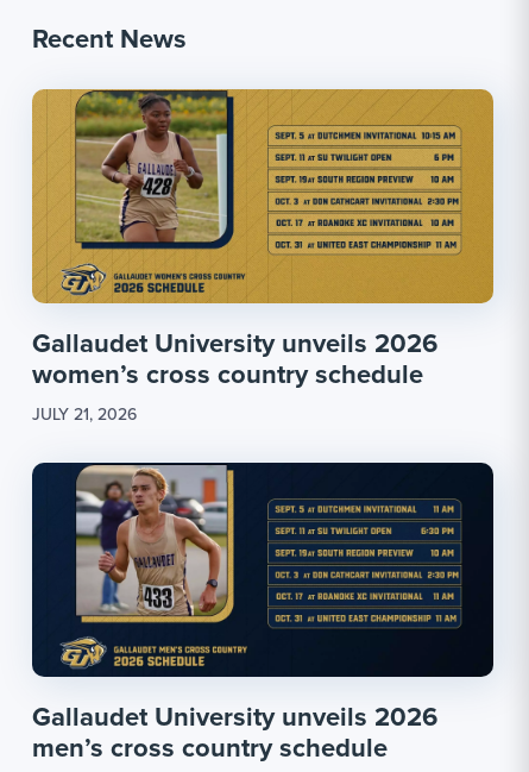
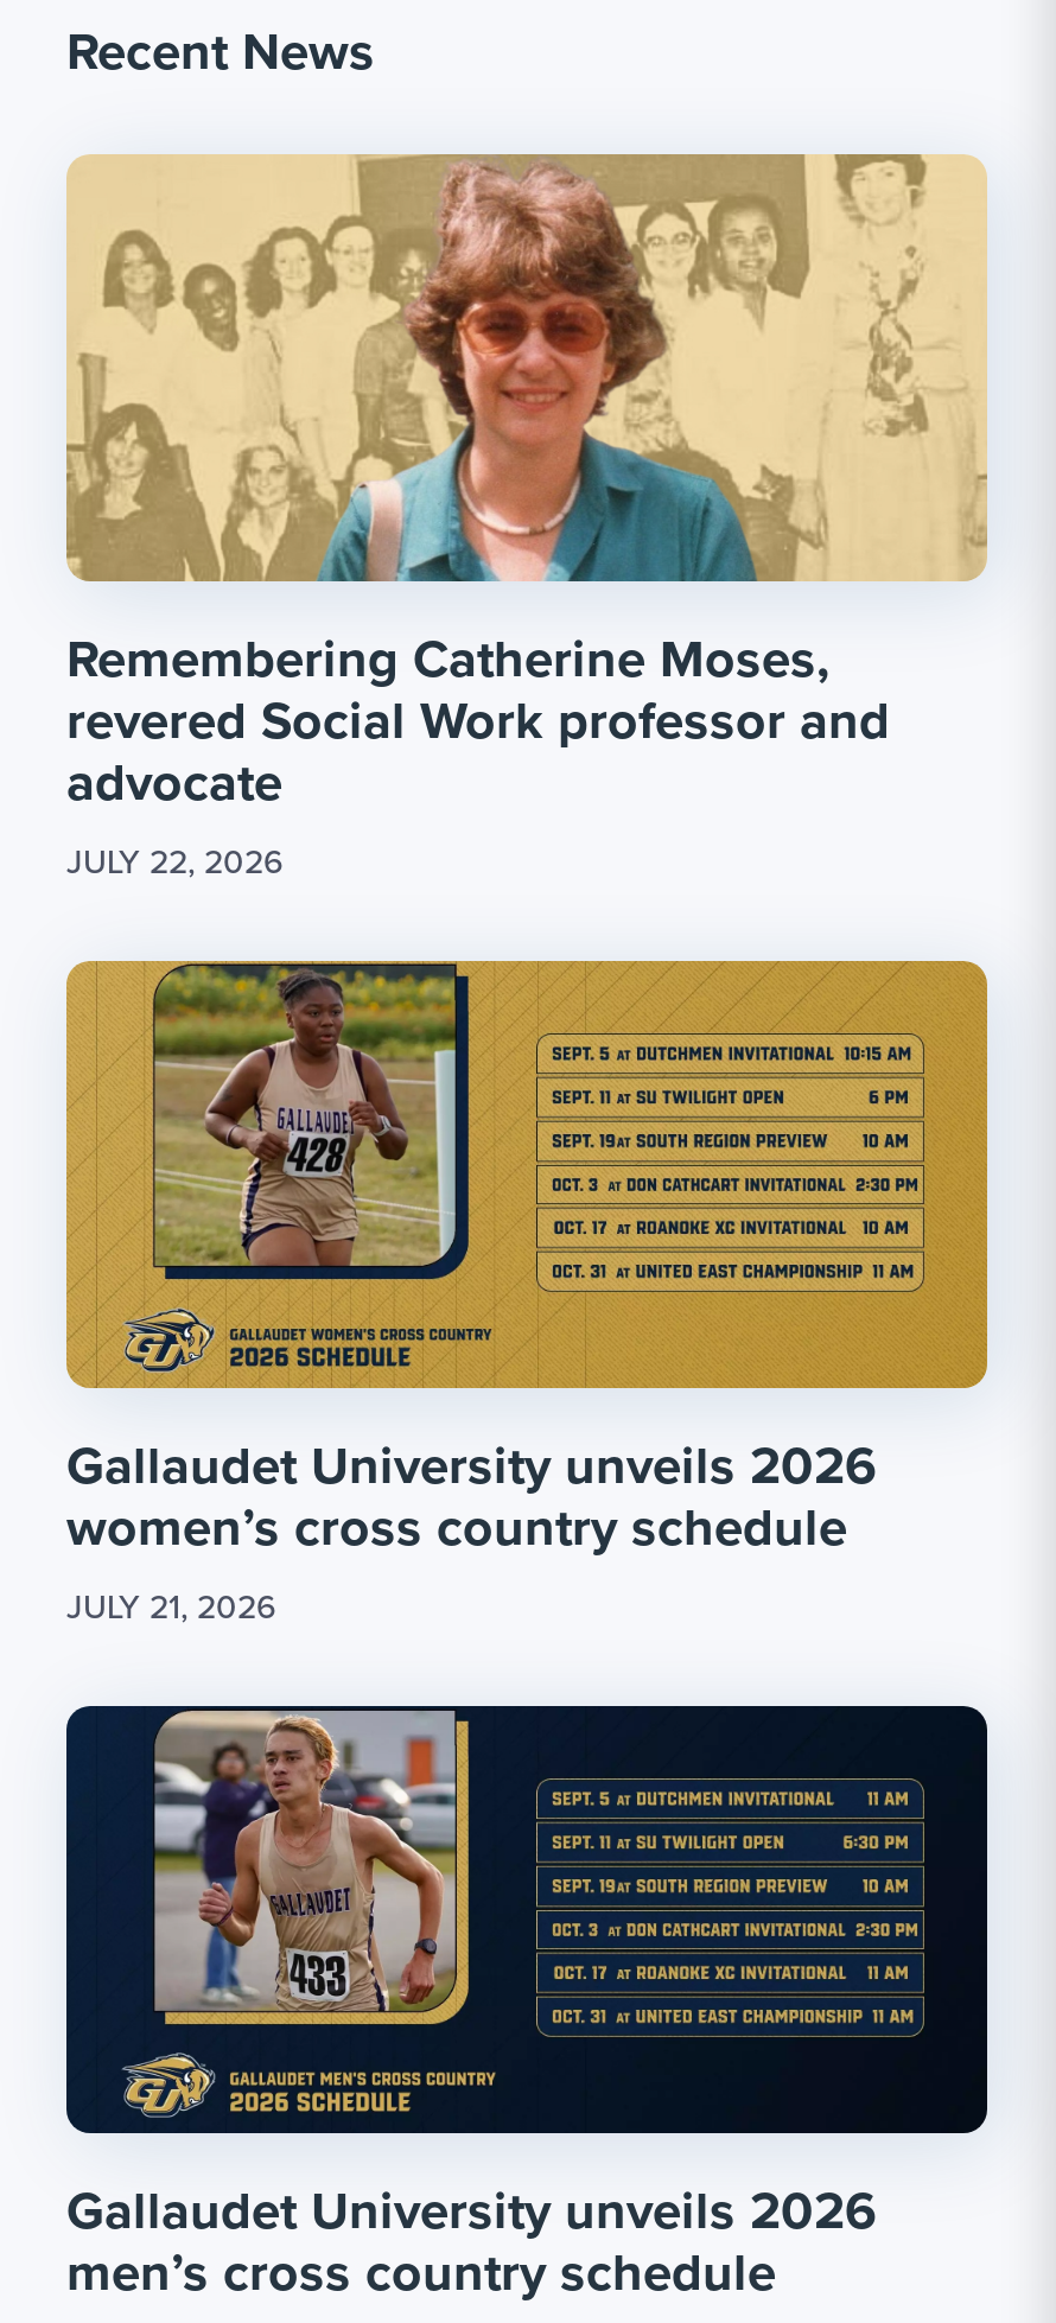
+ [image]
+ Remembering Catherine Moses,
+ revered Social Work professor and
+ advocate
+ JULY 22, 2026
